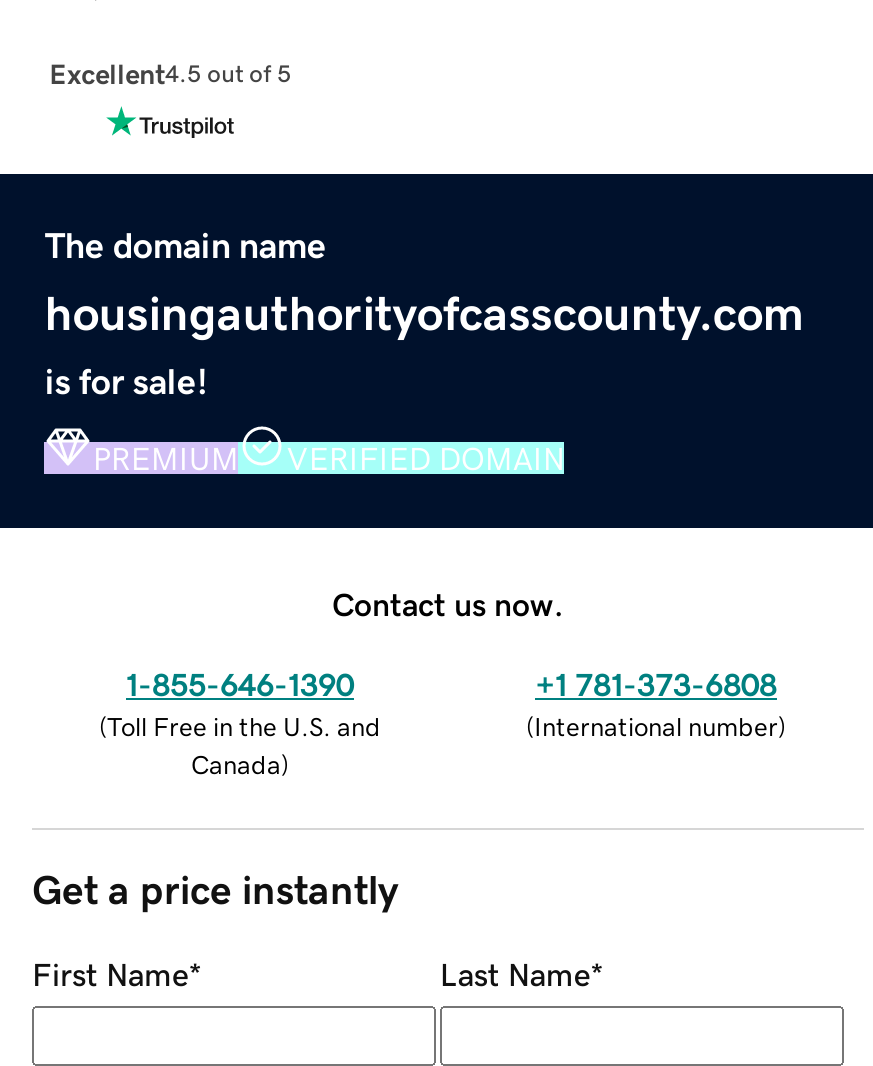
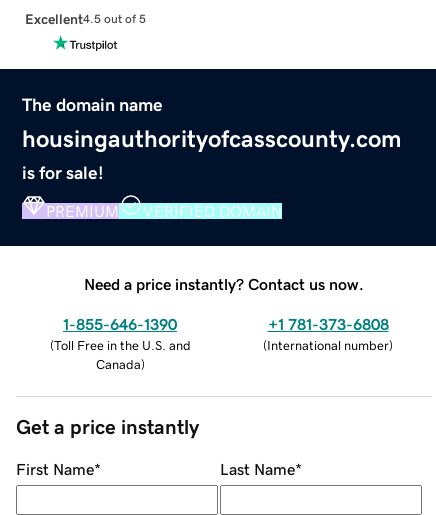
- Contact us now.
+ Need a price instantly? Contact us now.
